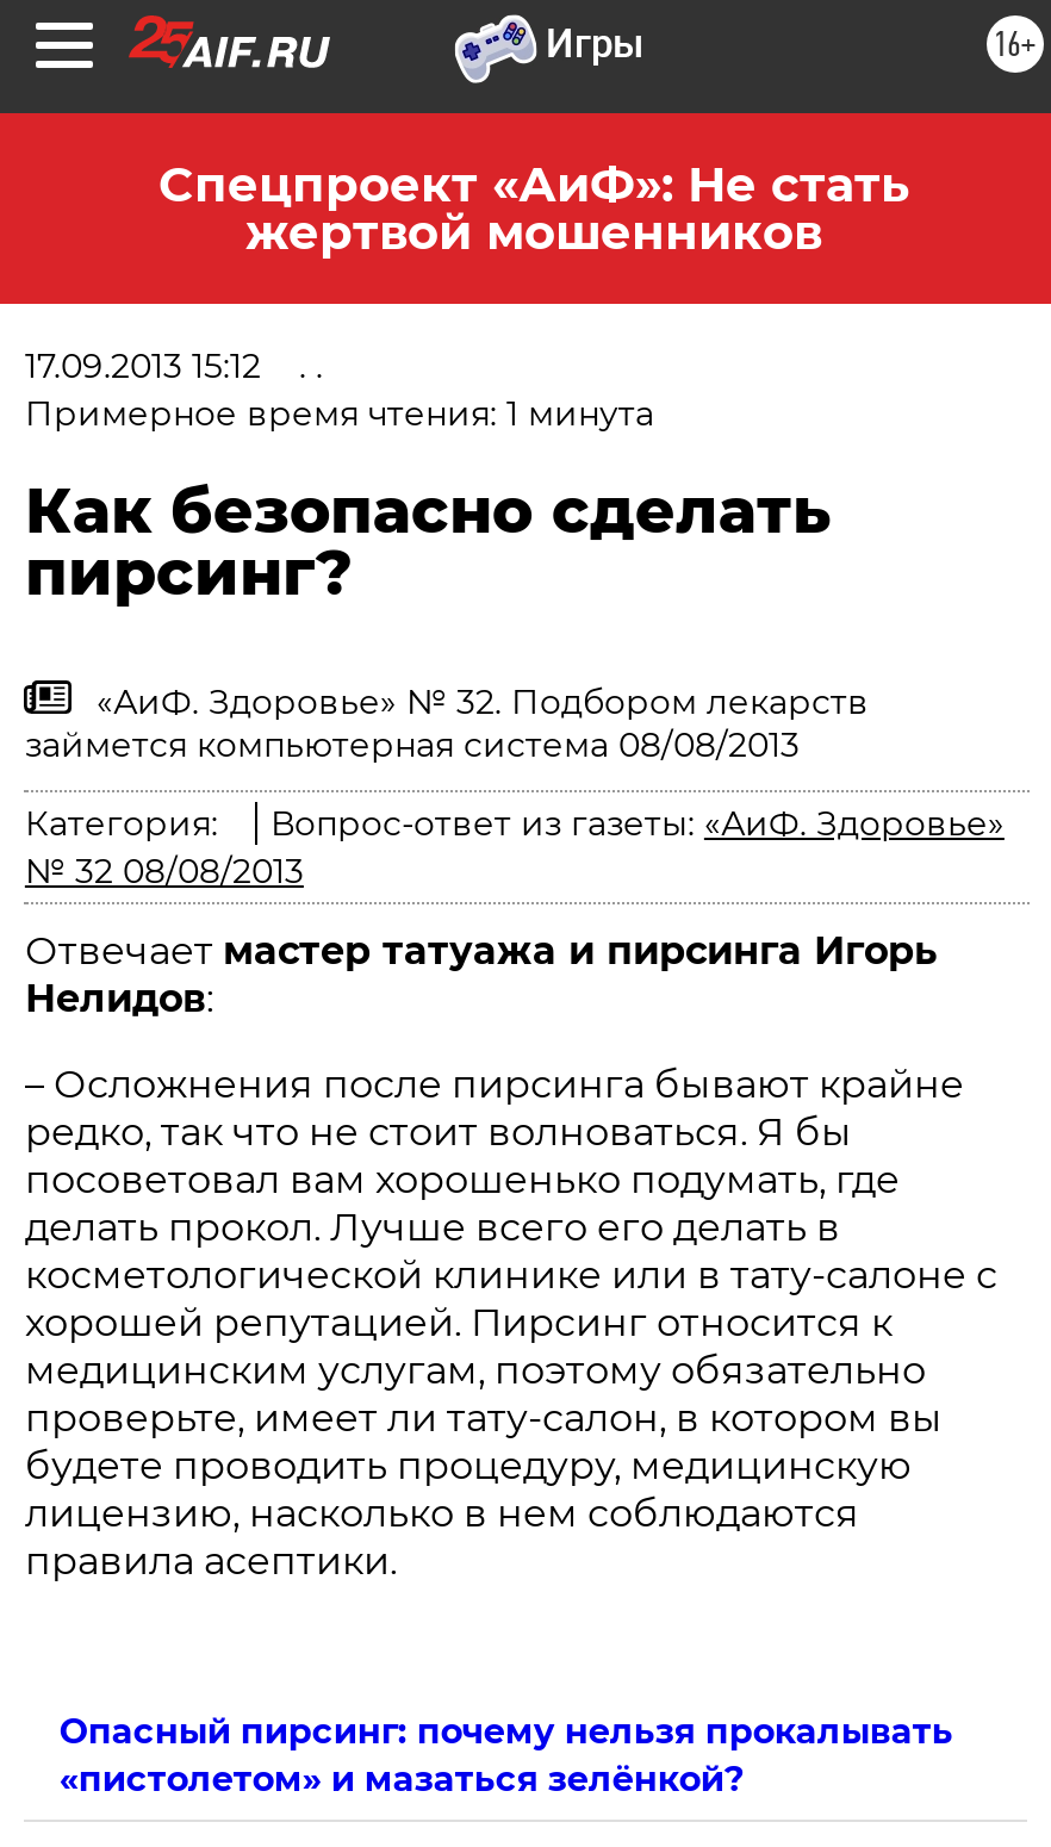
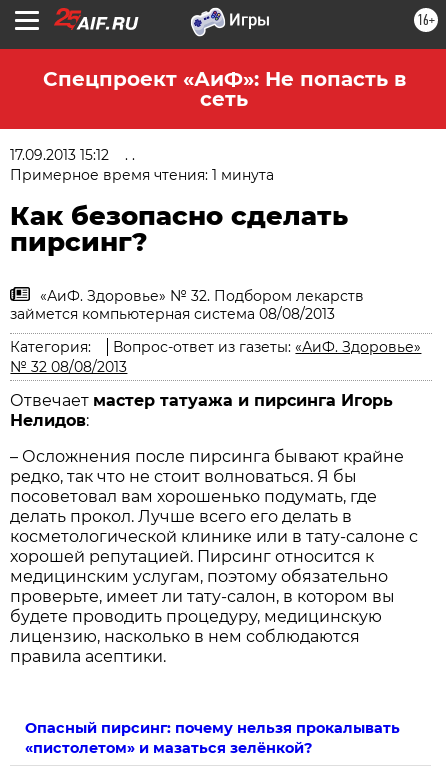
- Спецпроект «АиФ»: Не стать
- жертвой мошенников
+ Спецпроект «АиФ»: Не попасть в
+ сеть
